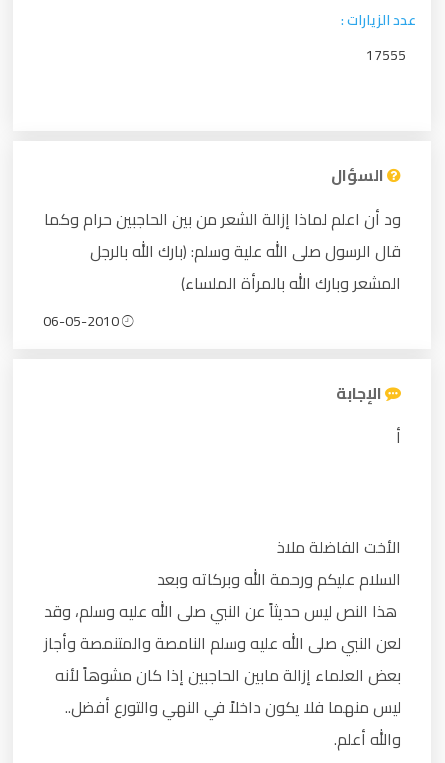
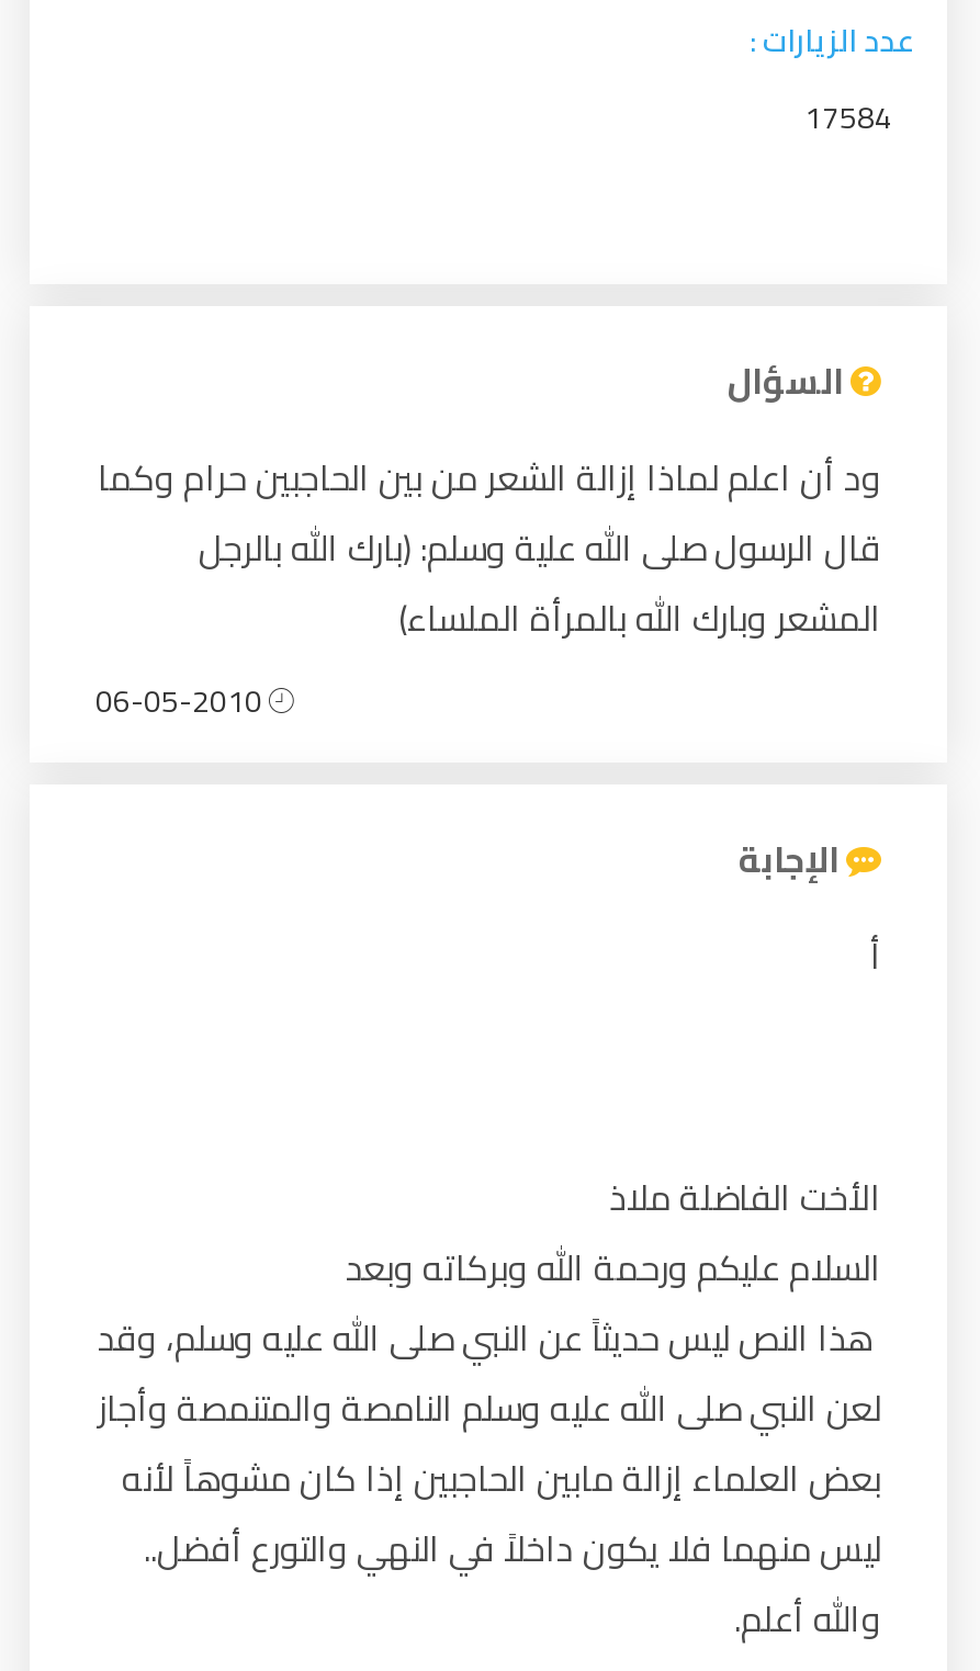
- 17555
+ 17584
